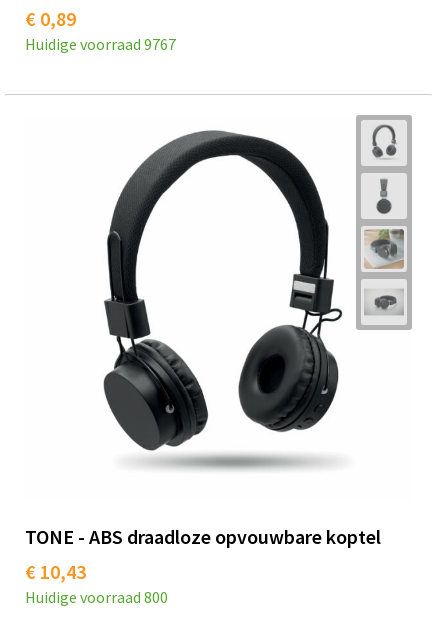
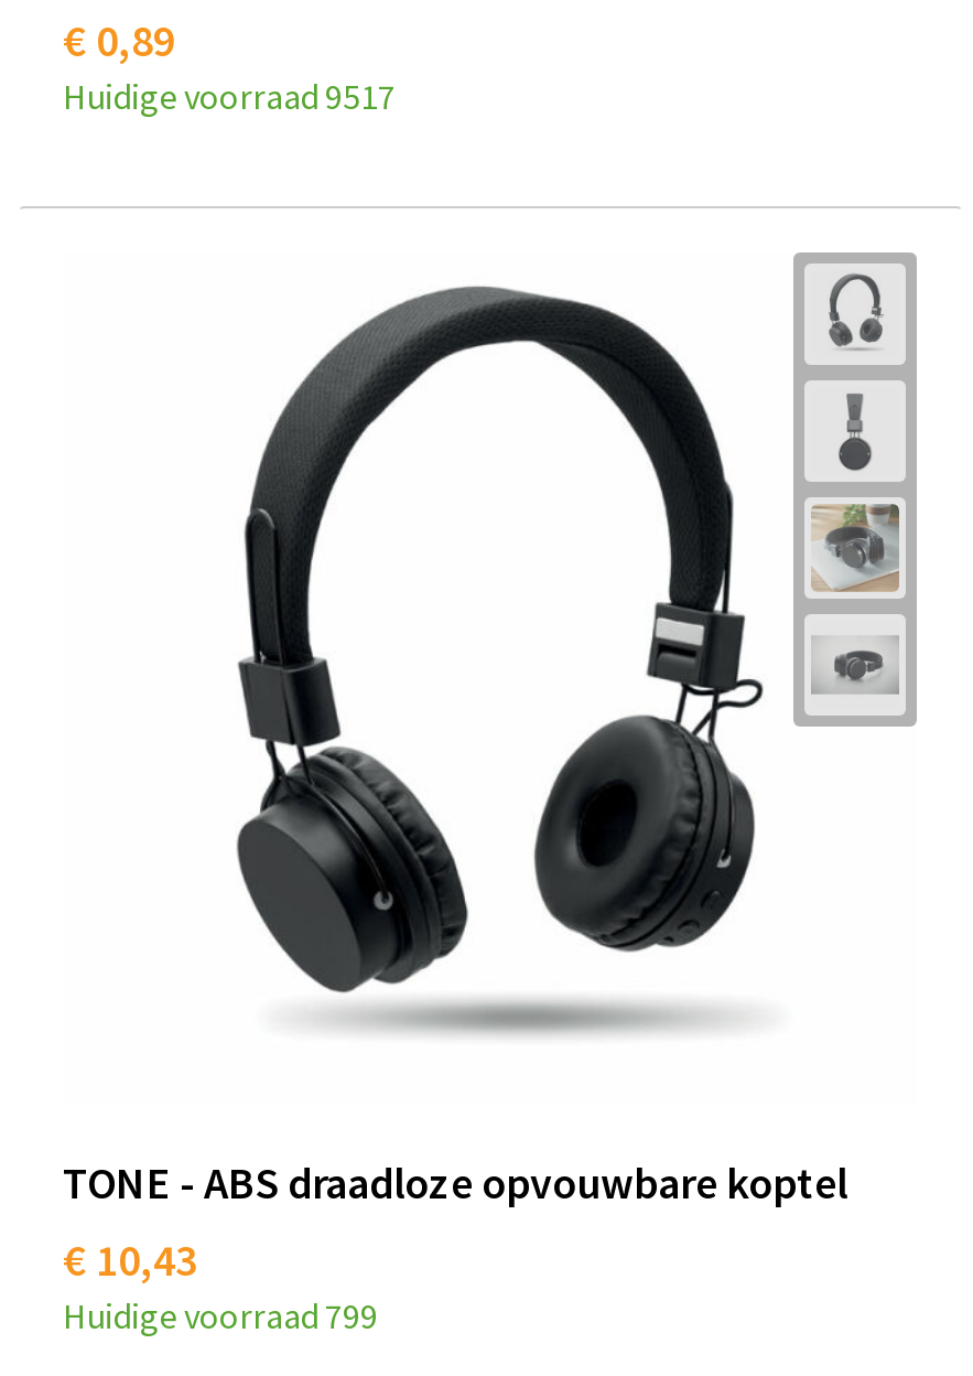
- Huidige voorraad 9767
+ Huidige voorraad 9517

- Huidige voorraad 800
+ Huidige voorraad 799
